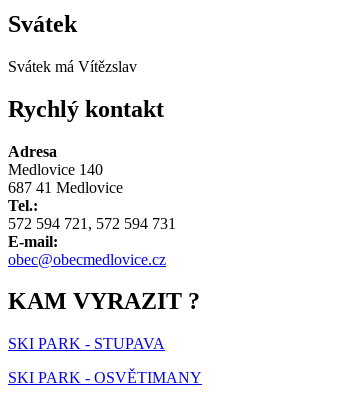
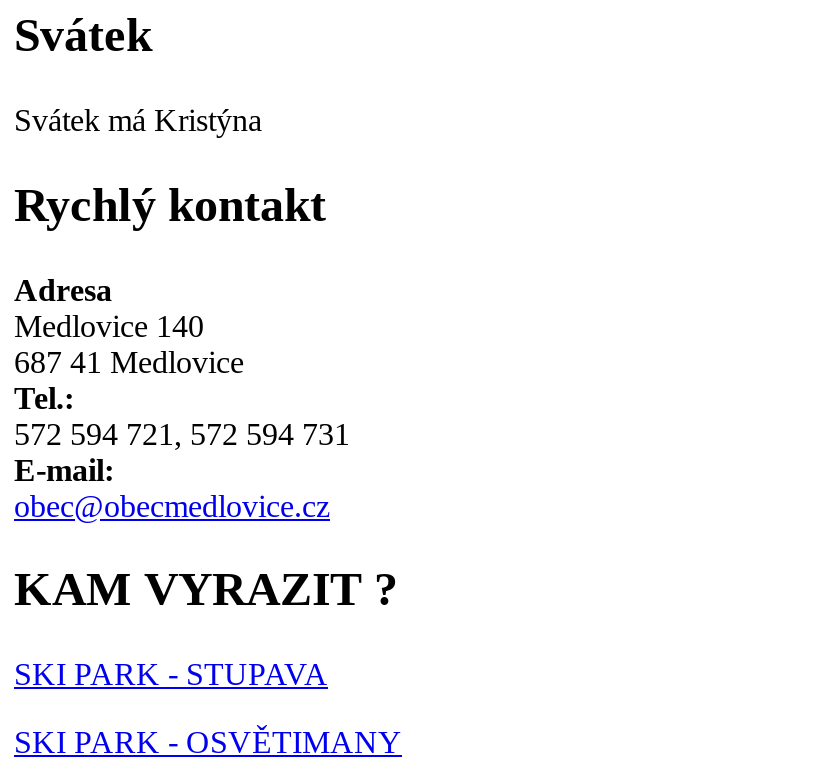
- Svátek má Vítězslav
+ Svátek má Kristýna
